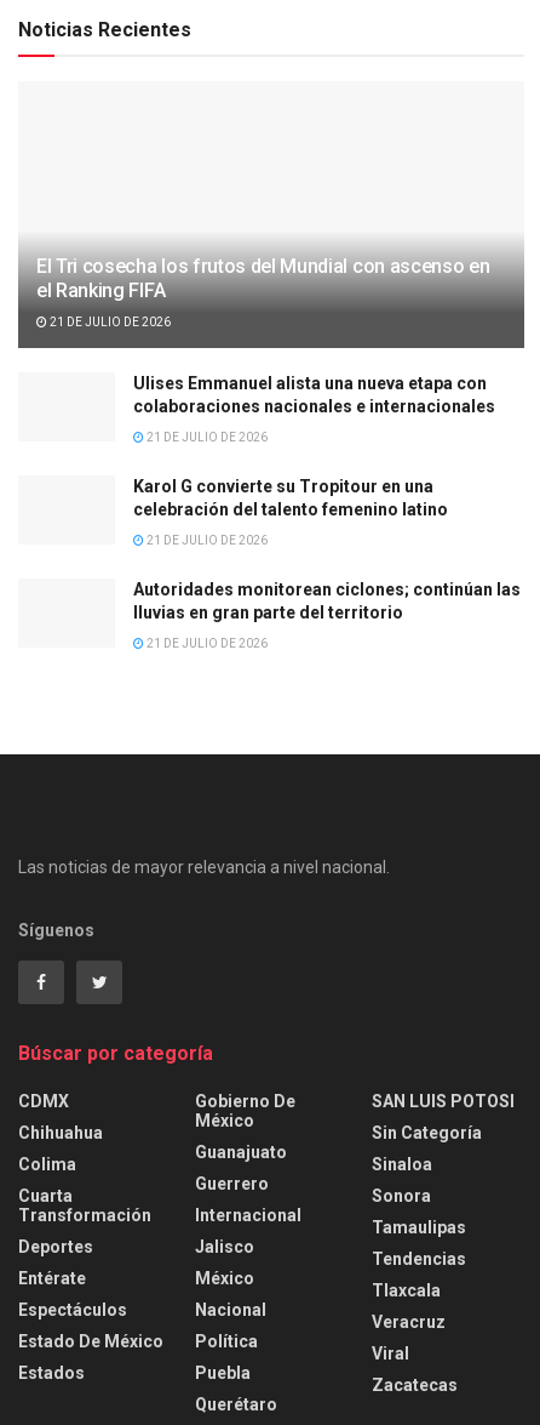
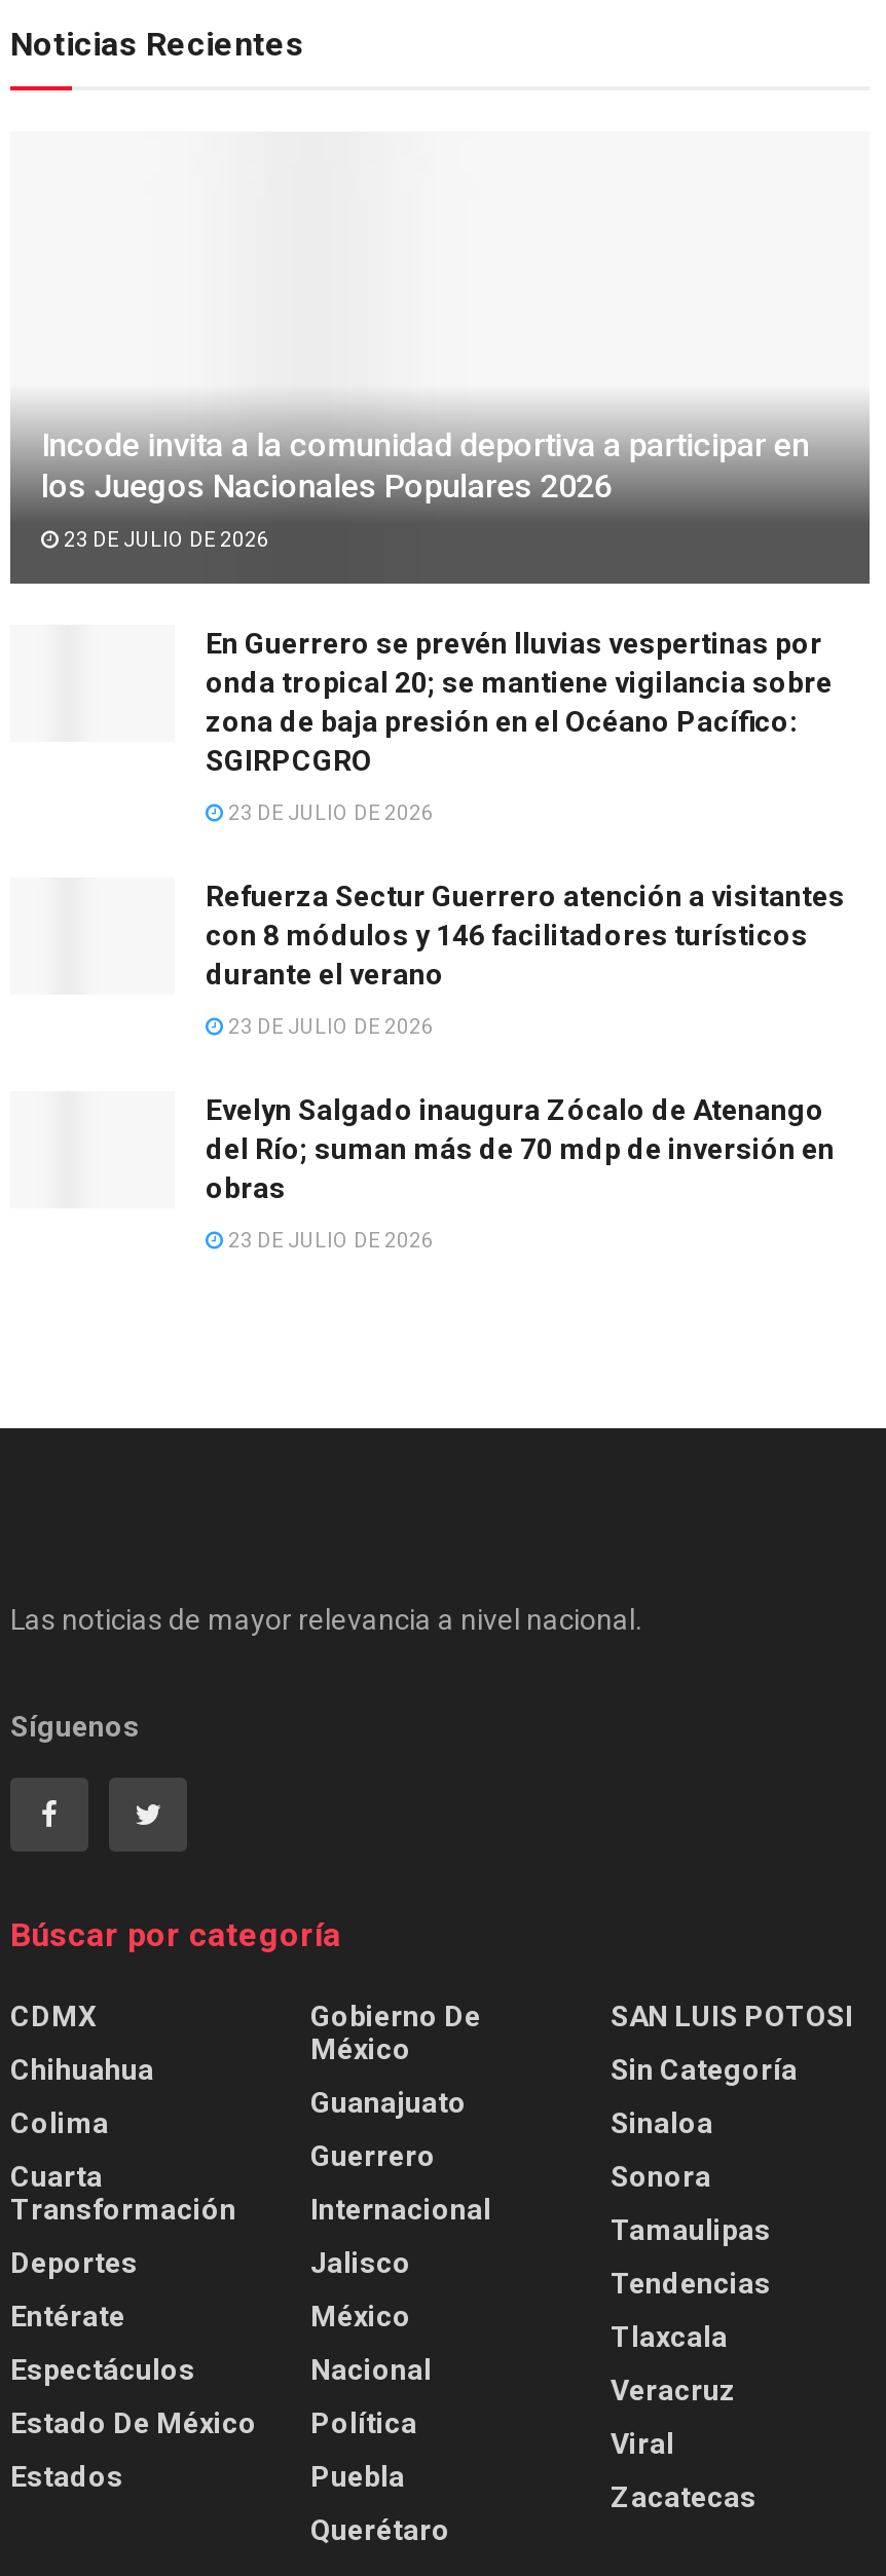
- El Tri cosecha los frutos del Mundial con ascenso en
- el Ranking FIFA
+ Incode invita a la comunidad deportiva a participar en
+ los Juegos Nacionales Populares 2026

- 21 DE JULIO DE 2026
+ 23 DE JULIO DE 2026

- Ulises Emmanuel alista una nueva etapa con
- colaboraciones nacionales e internacionales
+ En Guerrero se prevén lluvias vespertinas por
+ onda tropical 20; se mantiene vigilancia sobre
+ zona de baja presión en el Océano Pacífico:
+ SGIRPCGRO

- 21 DE JULIO DE 2026
+ 23 DE JULIO DE 2026

- Karol G convierte su Tropitour en una
- celebración del talento femenino latino
+ Refuerza Sectur Guerrero atención a visitantes
+ con 8 módulos y 146 facilitadores turísticos
+ durante el verano

- 21 DE JULIO DE 2026
+ 23 DE JULIO DE 2026

- Autoridades monitorean ciclones; continúan las
- lluvias en gran parte del territorio
+ Evelyn Salgado inaugura Zócalo de Atenango
+ del Río; suman más de 70 mdp de inversión en
+ obras

- 21 DE JULIO DE 2026
+ 23 DE JULIO DE 2026
